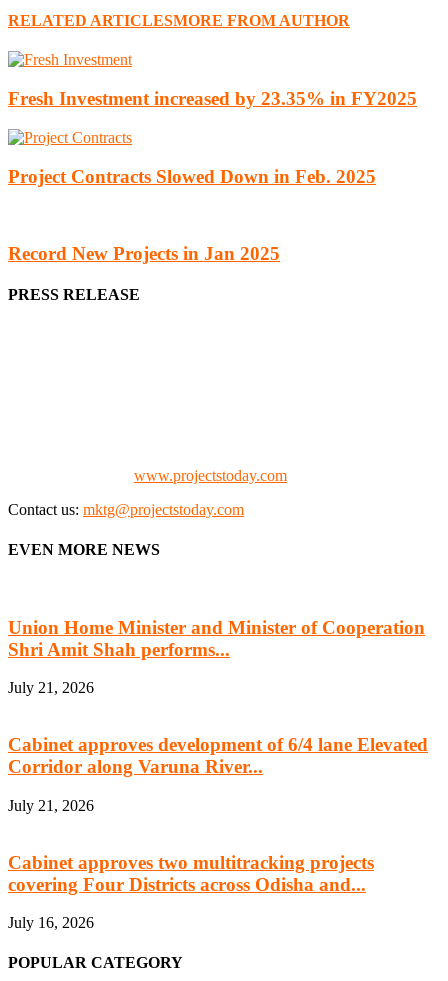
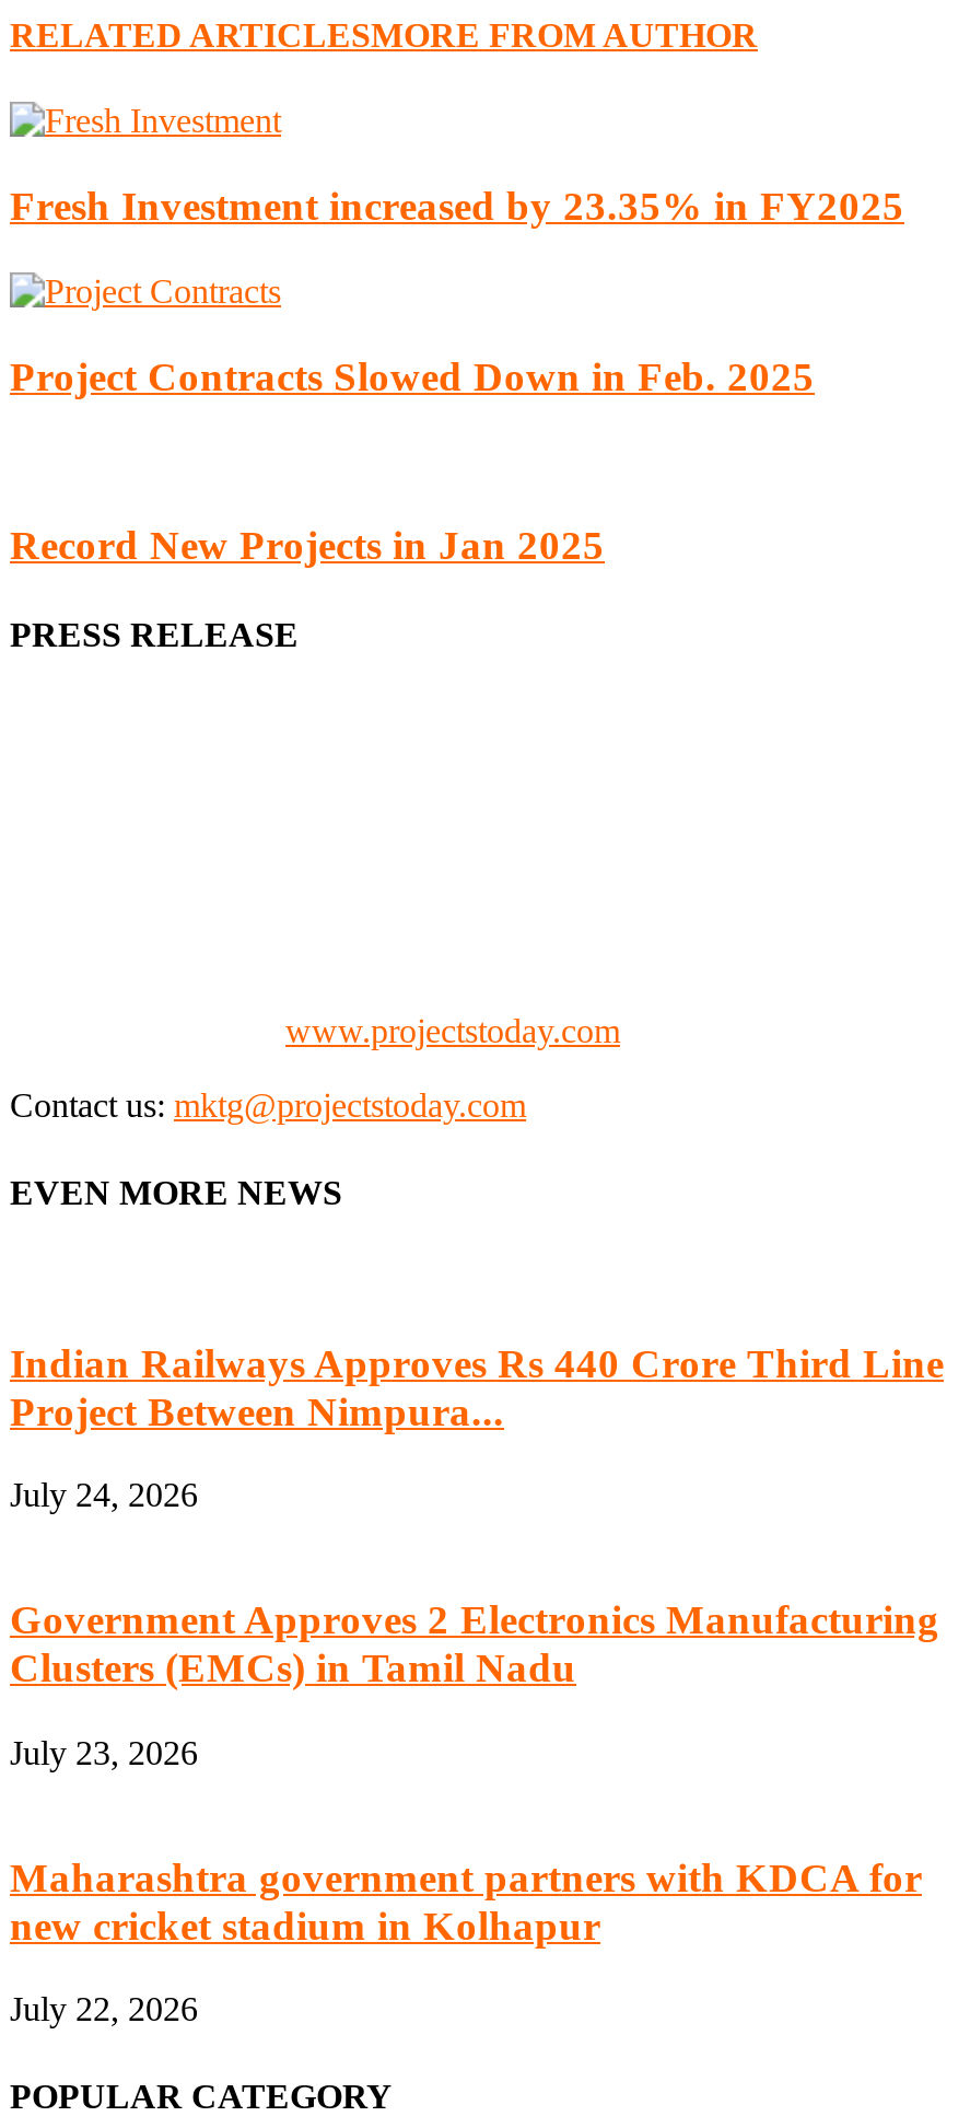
- Union Home Minister and Minister of Cooperation
- Shri Amit Shah performs...
+ Indian Railways Approves Rs 440 Crore Third Line
+ Project Between Nimpura...

- July 21, 2026
+ July 24, 2026

- Cabinet approves development of 6/4 lane Elevated
- Corridor along Varuna River...
+ Government Approves 2 Electronics Manufacturing
+ Clusters (EMCs) in Tamil Nadu

- July 21, 2026
+ July 23, 2026

- Cabinet approves two multitracking projects
- covering Four Districts across Odisha and...
+ Maharashtra government partners with KDCA for
+ new cricket stadium in Kolhapur

- July 16, 2026
+ July 22, 2026
